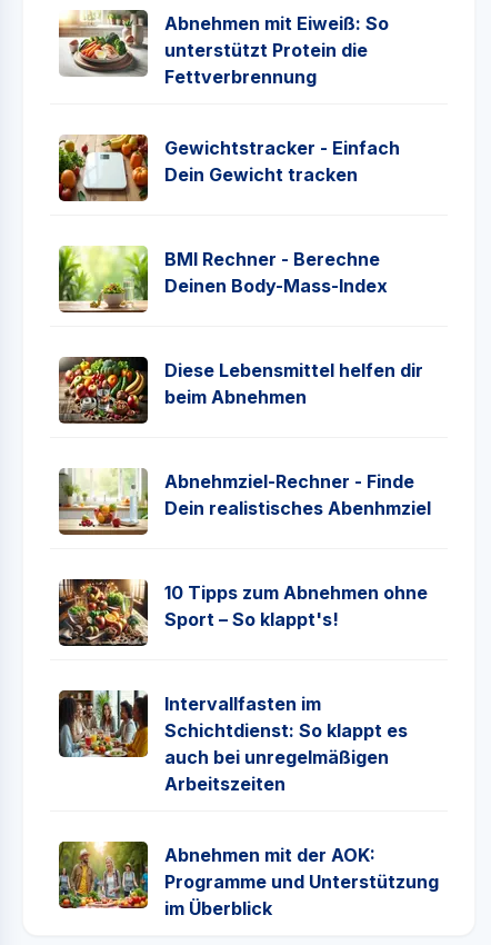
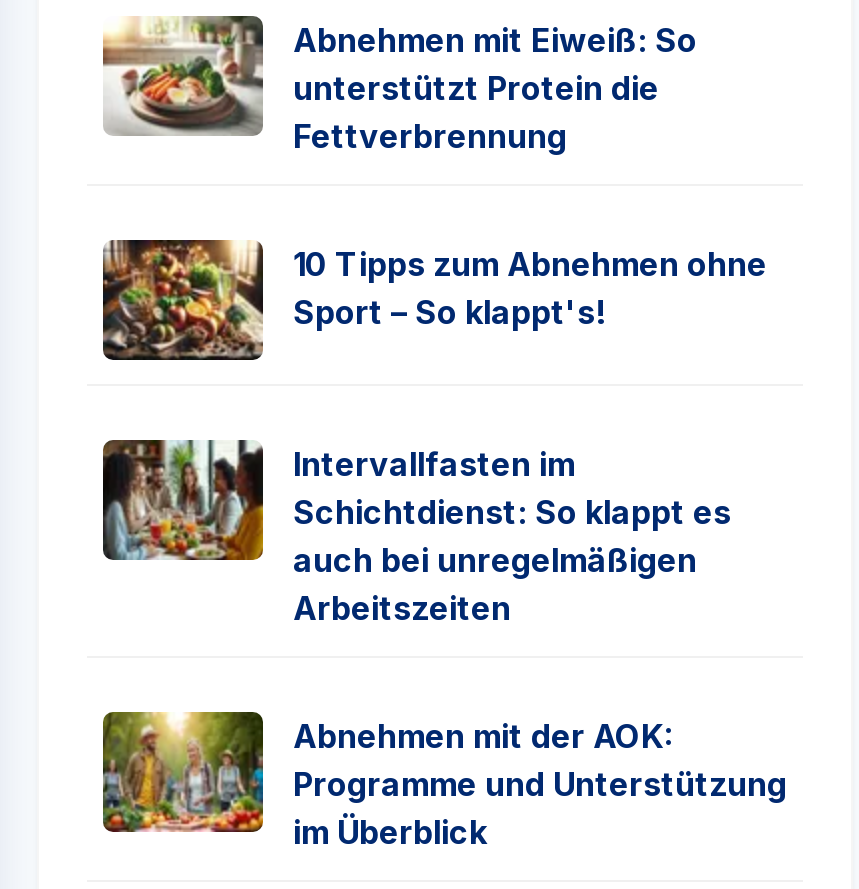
- [image]
- Gewichtstracker - Einfach
- Dein Gewicht tracken

- [image]
- BMI Rechner - Berechne
- Deinen Body-Mass-Index

- [image]
- Diese Lebensmittel helfen dir
- beim Abnehmen

- [image]
- Abnehmziel-Rechner - Finde
- Dein realistisches Abenhmziel
